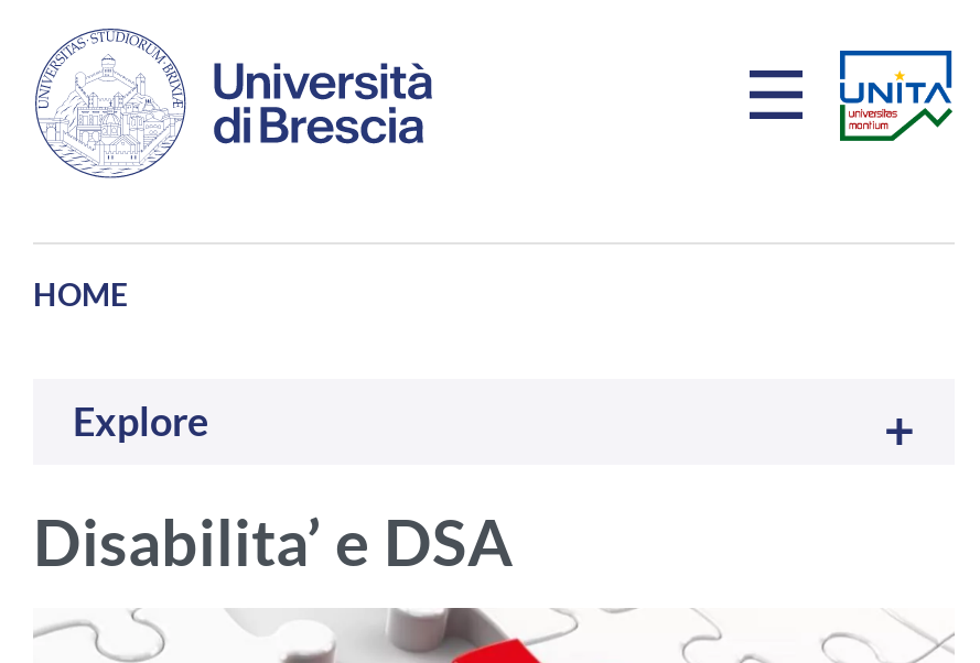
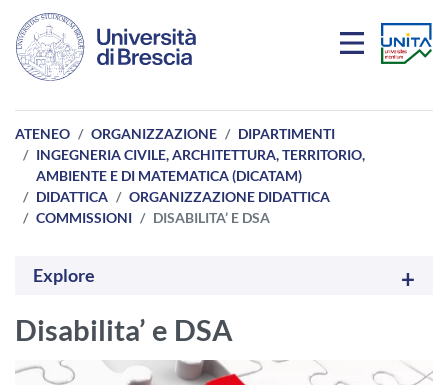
- HOME
+ ATENEO
+ ORGANIZZAZIONE
+ DIPARTIMENTI
+ INGEGNERIA CIVILE, ARCHITETTURA, TERRITORIO,
+ AMBIENTE E DI MATEMATICA (DICATAM)
+ DIDATTICA
+ ORGANIZZAZIONE DIDATTICA
+ COMMISSIONI
+ DISABILITA’ E DSA
